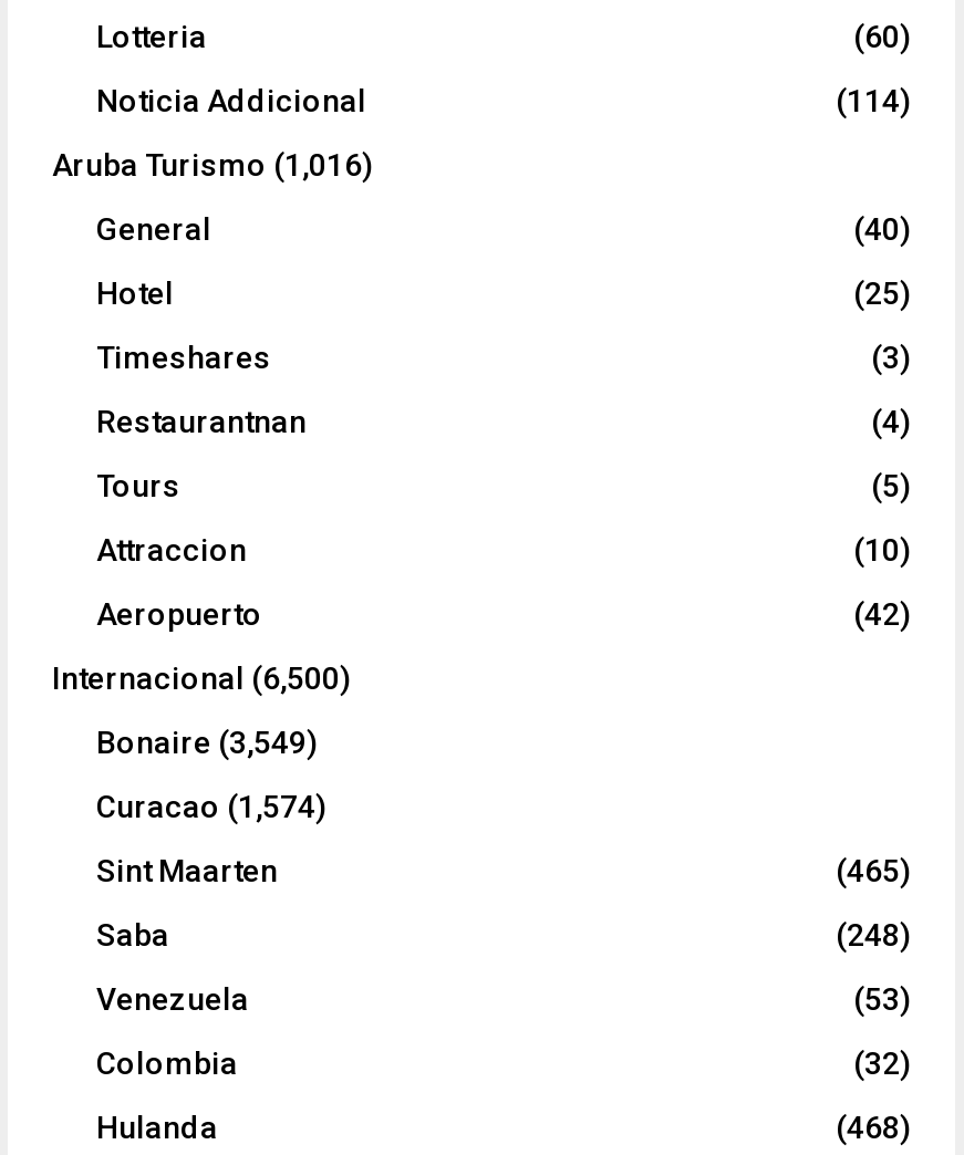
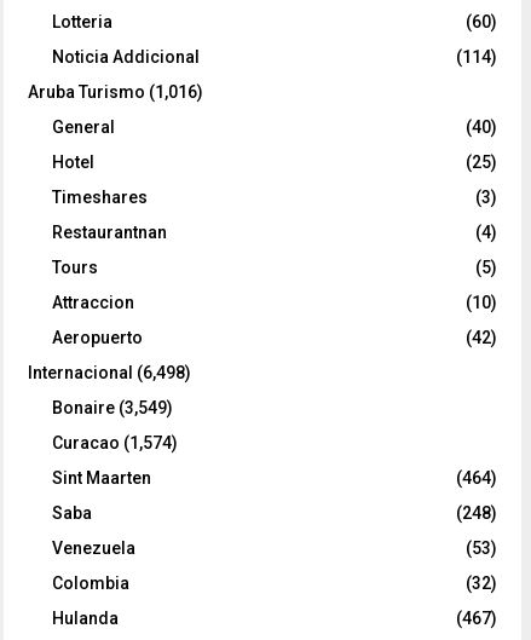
- Internacional (6,500)
+ Internacional (6,498)

- (465)
+ (464)

- (468)
+ (467)
